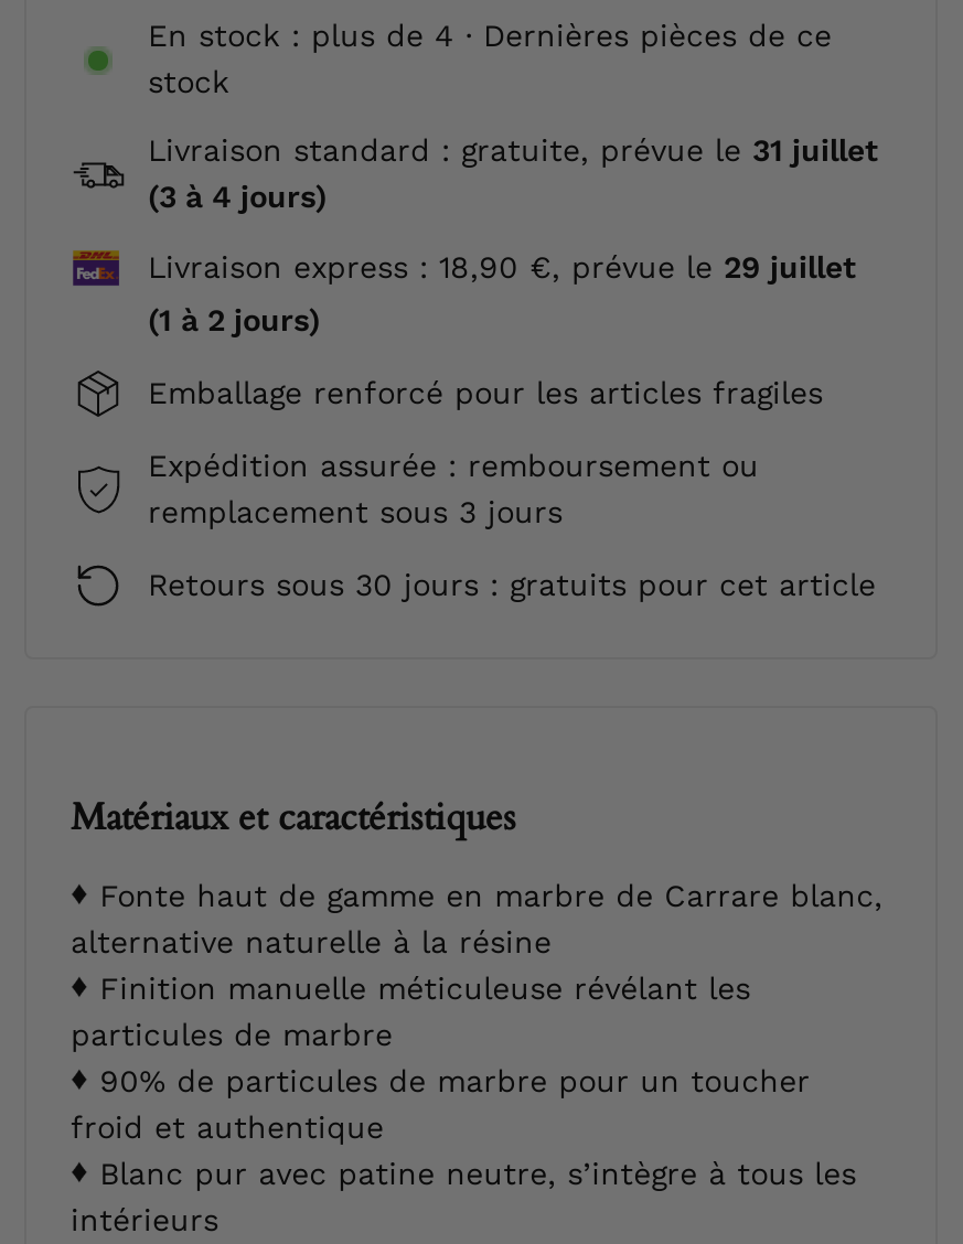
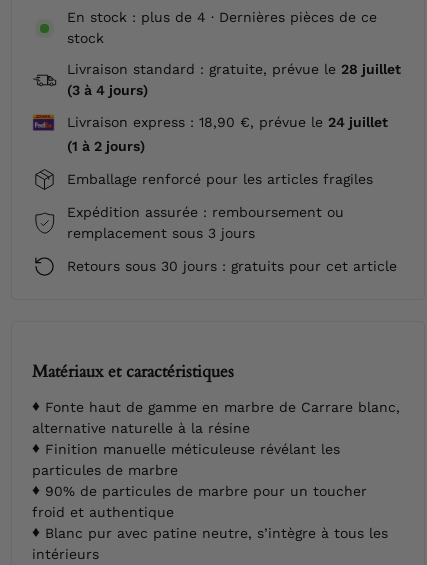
- Livraison standard : gratuite, prévue le 31 juillet
+ Livraison standard : gratuite, prévue le 28 juillet

- Livraison express : 18,90 €, prévue le 29 juillet
+ Livraison express : 18,90 €, prévue le 24 juillet
